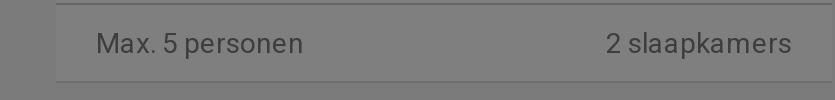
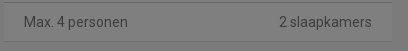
- Max. 5 personen
+ Max. 4 personen
